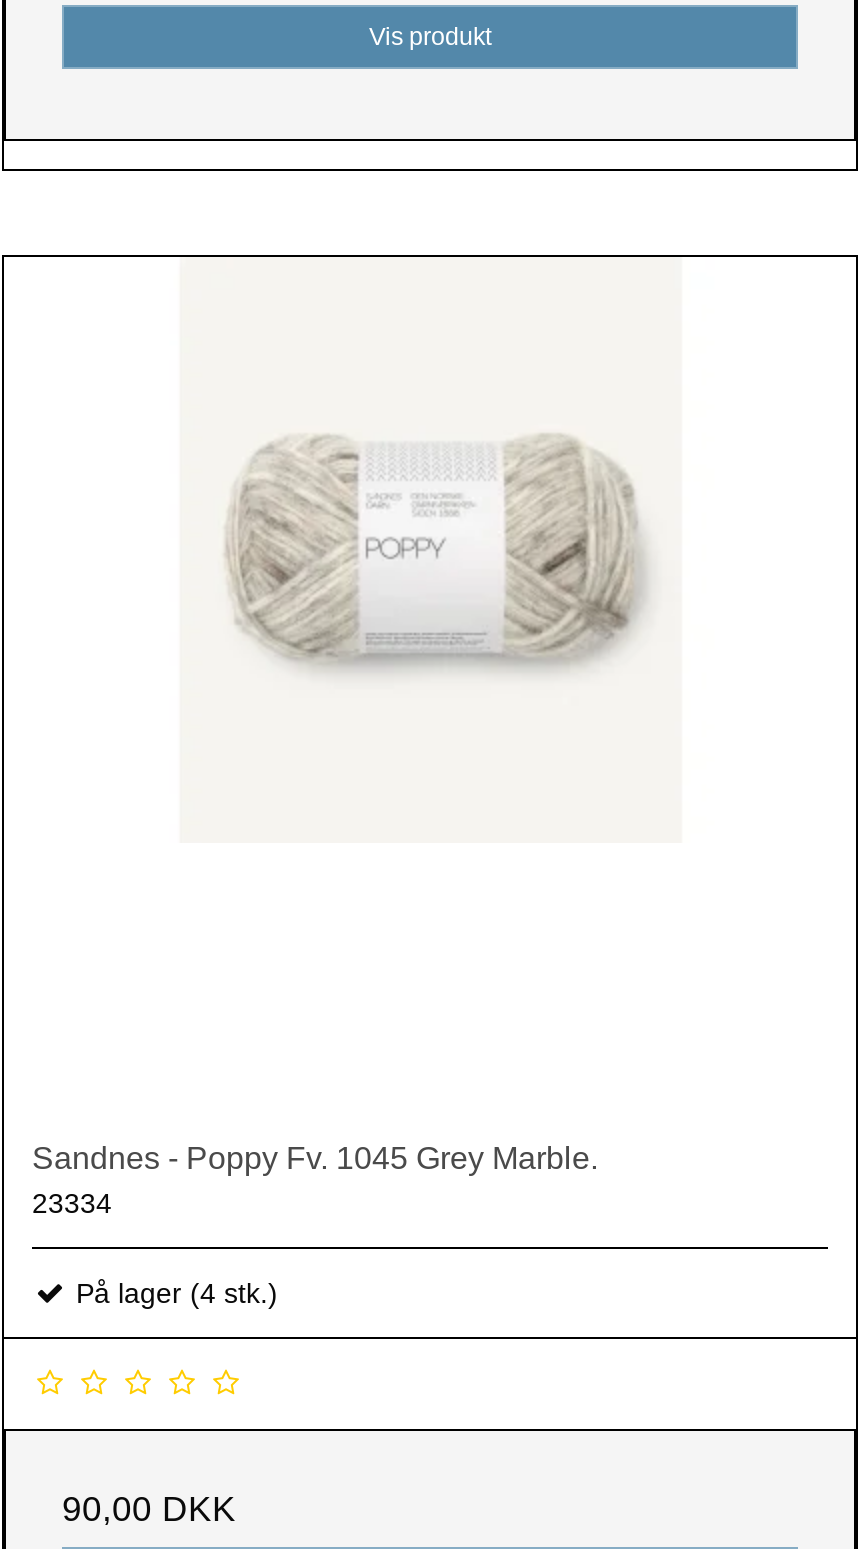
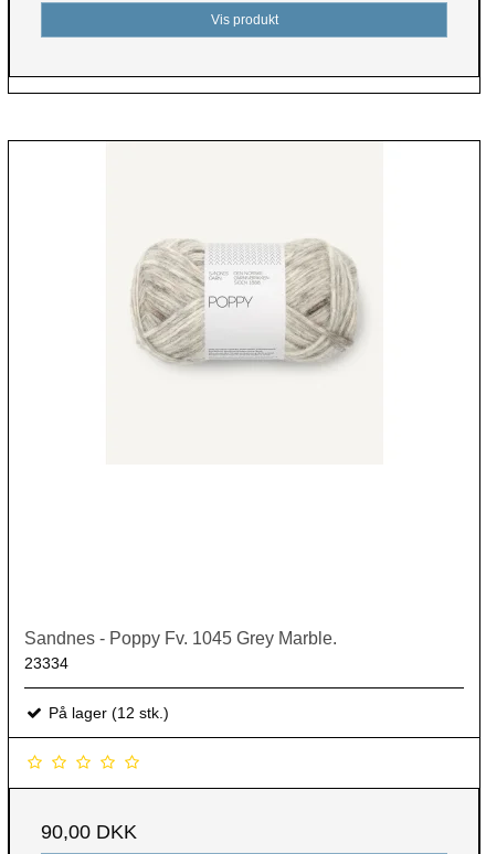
- På lager (4 stk.)
+ På lager (12 stk.)
